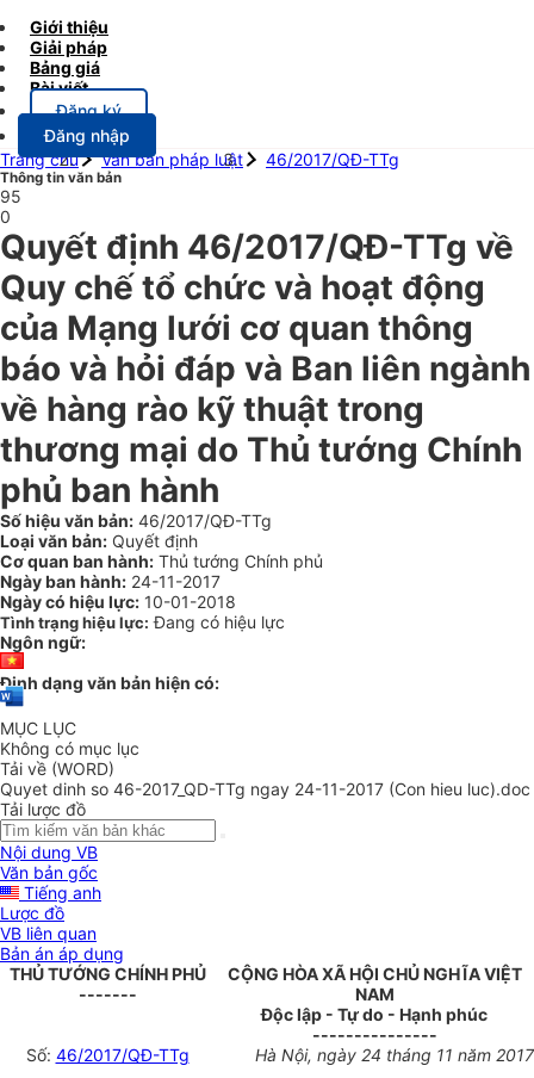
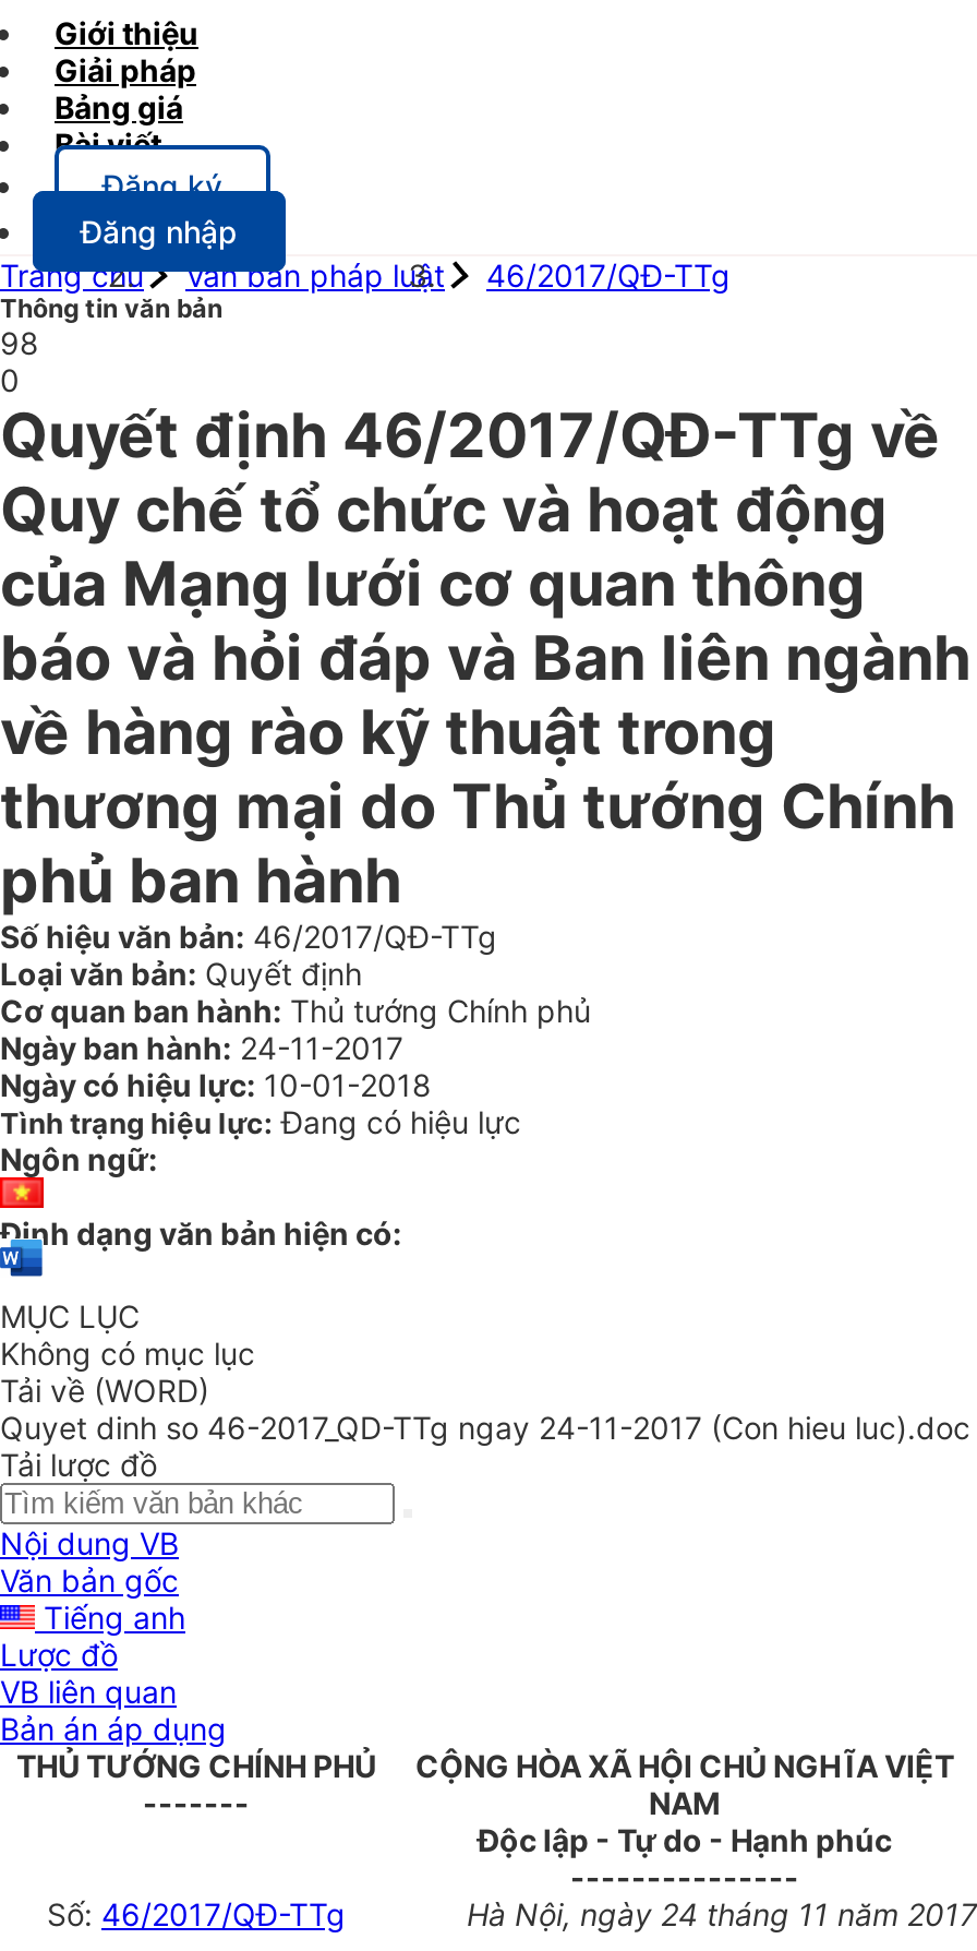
- 95
+ 98
